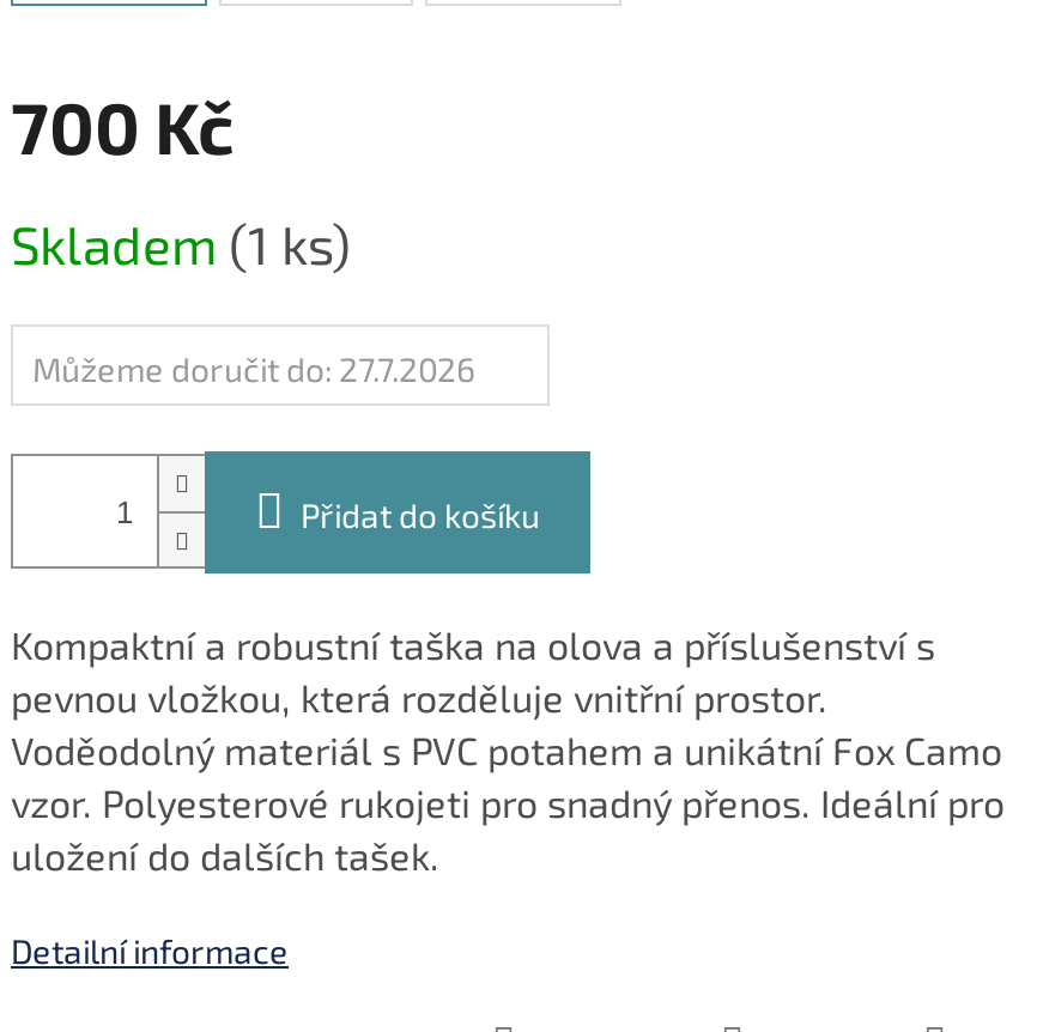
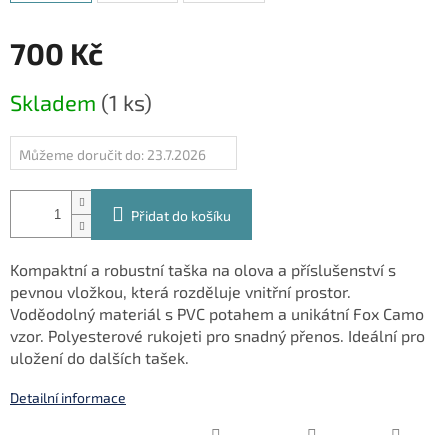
- Můžeme doručit do: 27.7.2026
+ Můžeme doručit do: 23.7.2026
